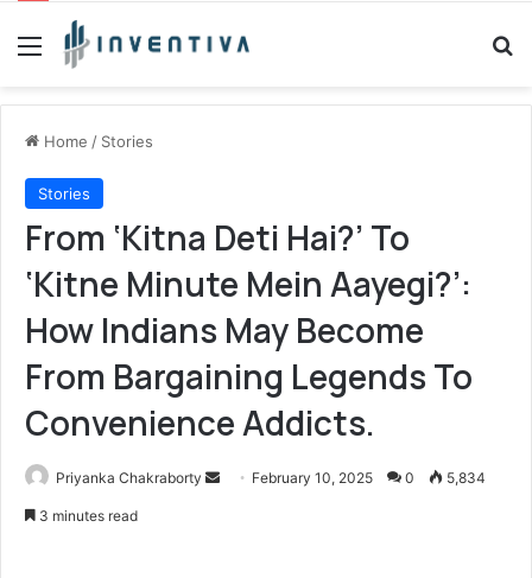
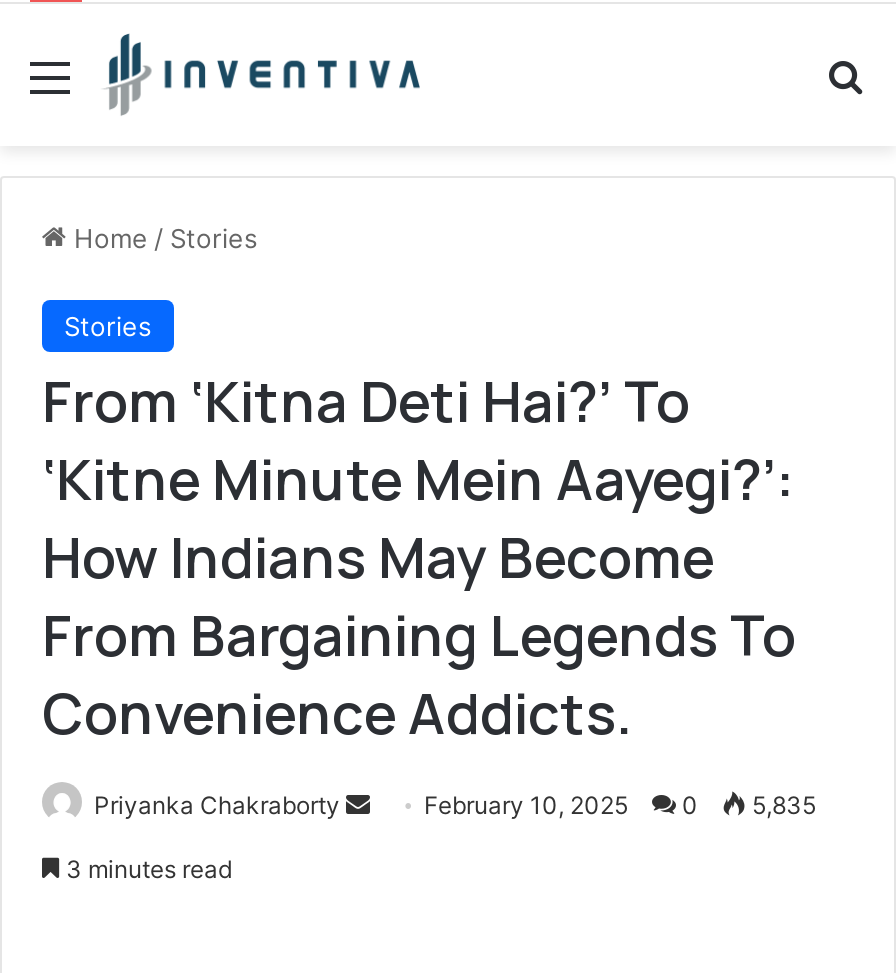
- 5,834
+ 5,835
